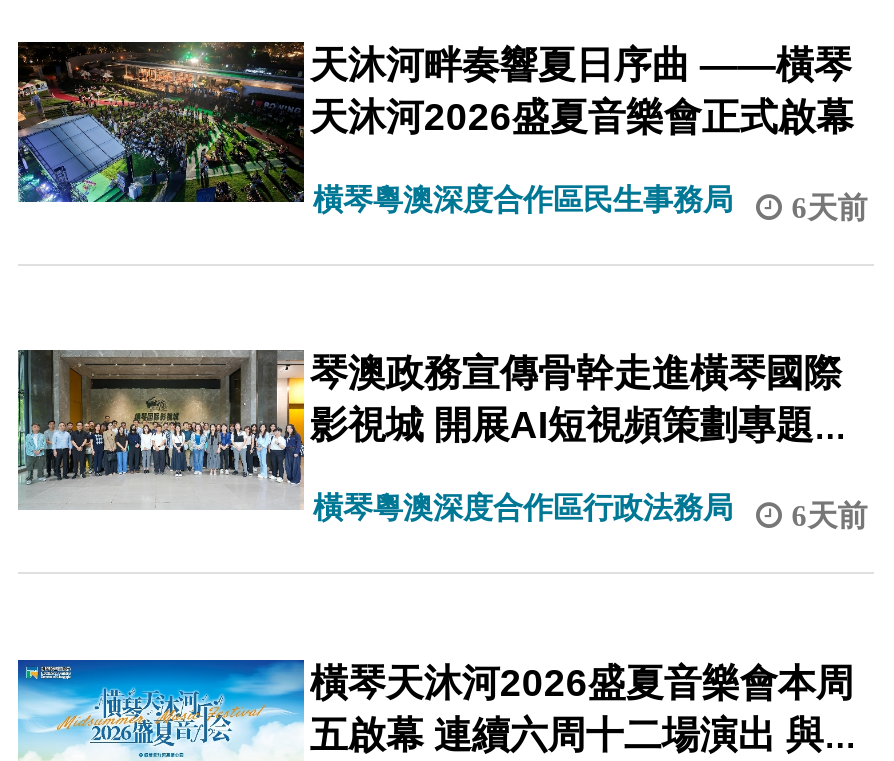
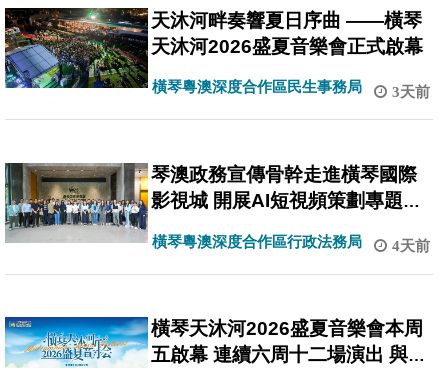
- 橫琴粵澳深度合作區民生事務局 6天前
+ 橫琴粵澳深度合作區民生事務局 3天前

- 橫琴粵澳深度合作區行政法務局 6天前
+ 橫琴粵澳深度合作區行政法務局 4天前
